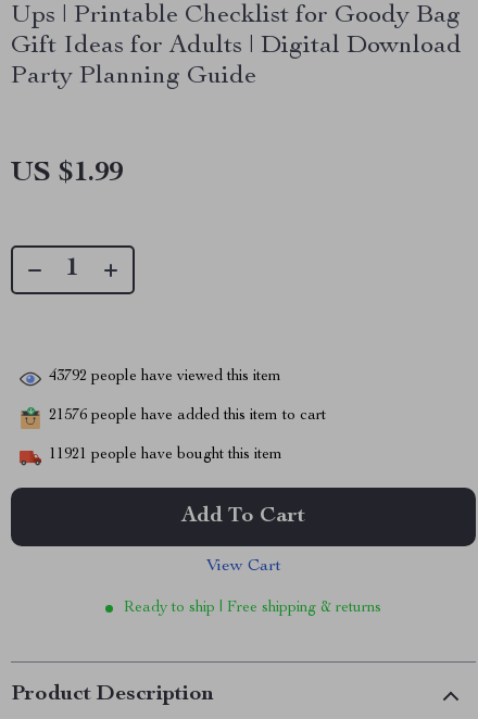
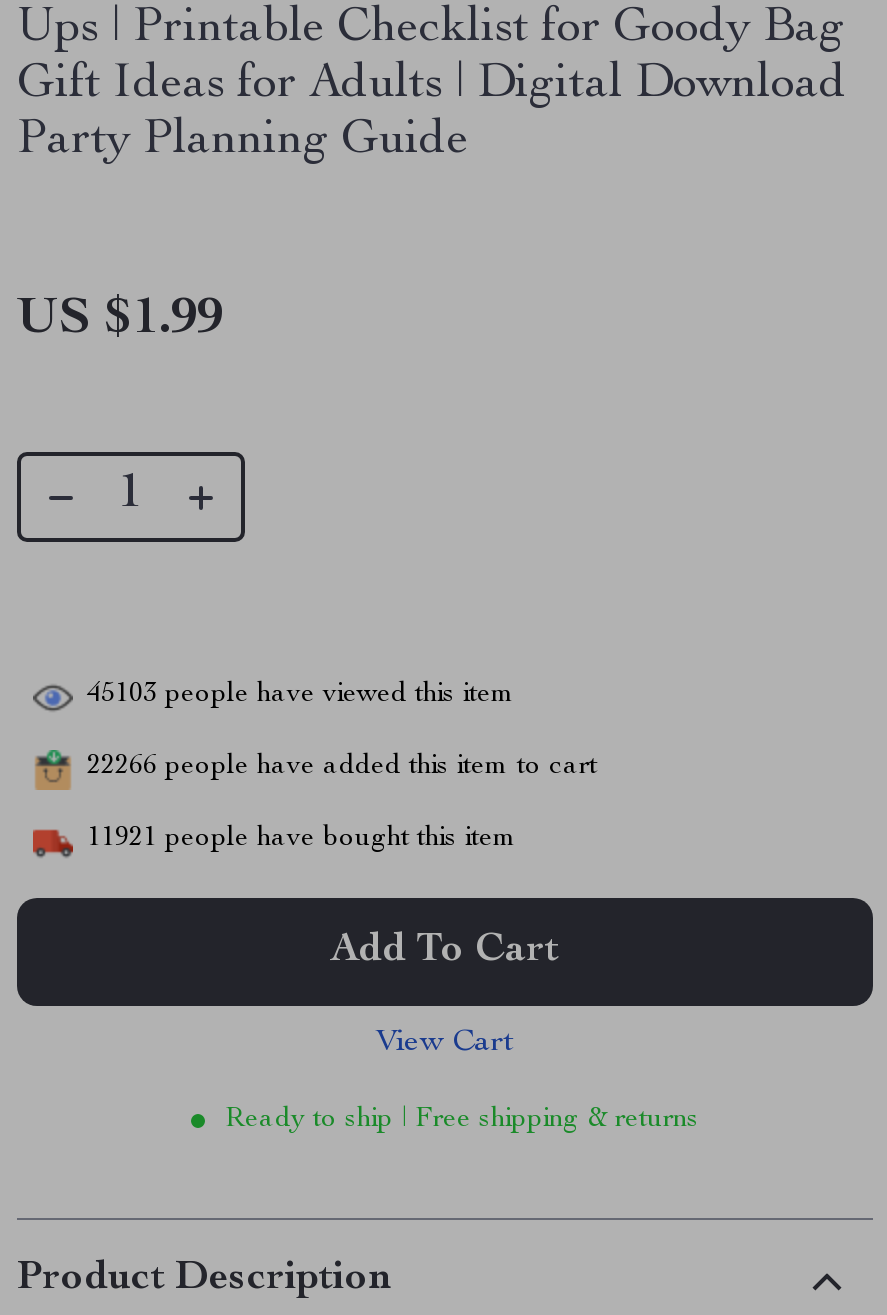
- 43792 people have viewed this item
+ 45103 people have viewed this item

- 21576 people have added this item to cart
+ 22266 people have added this item to cart
